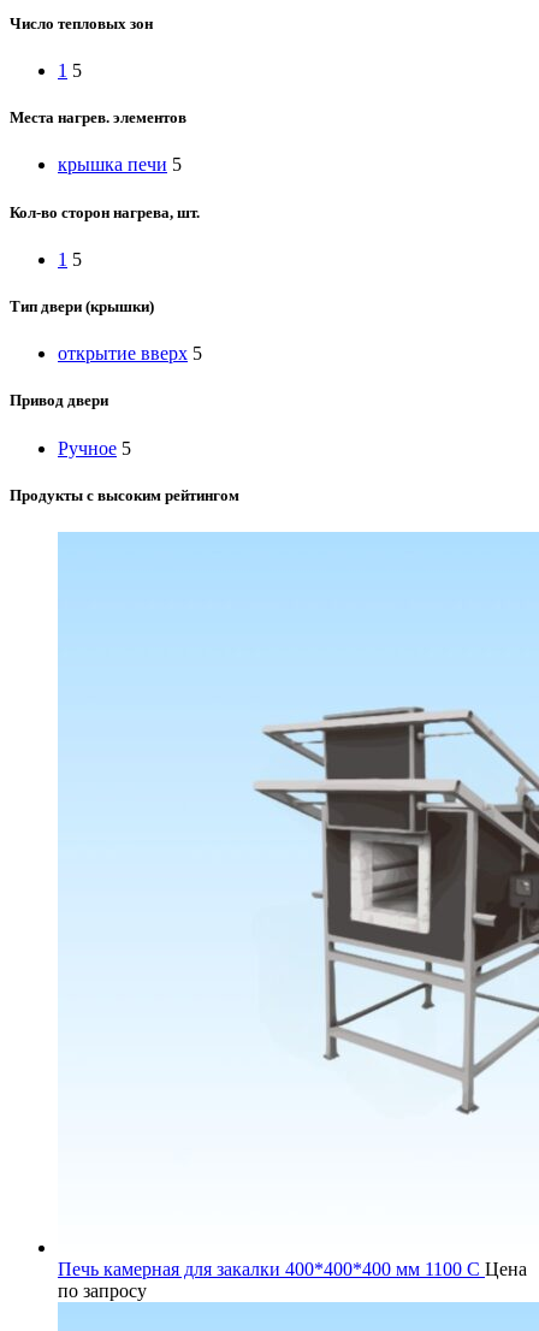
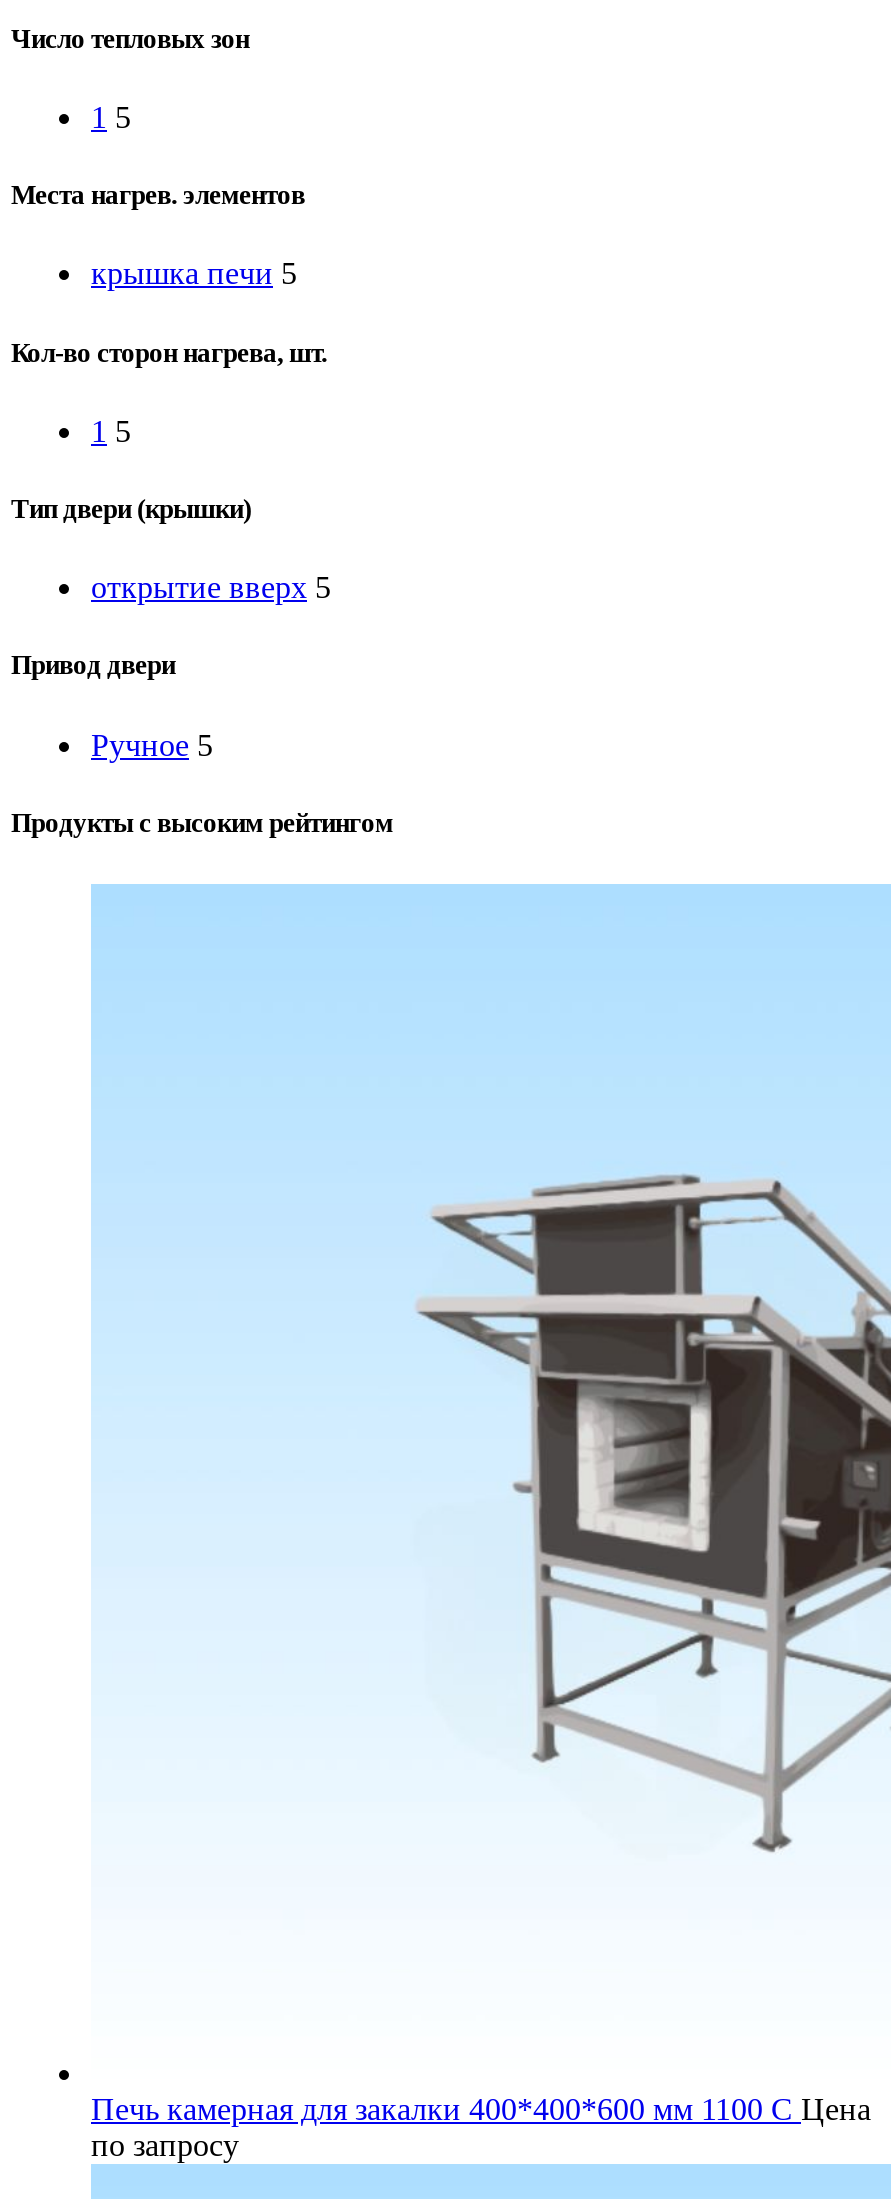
- Печь камерная для закалки 400*400*400 мм 1100 C Цена
+ Печь камерная для закалки 400*400*600 мм 1100 C Цена
